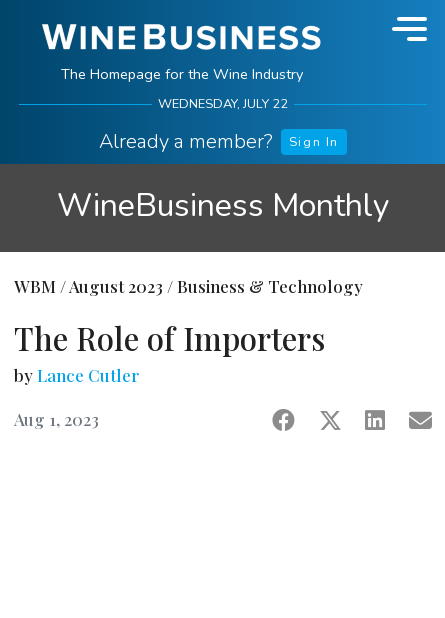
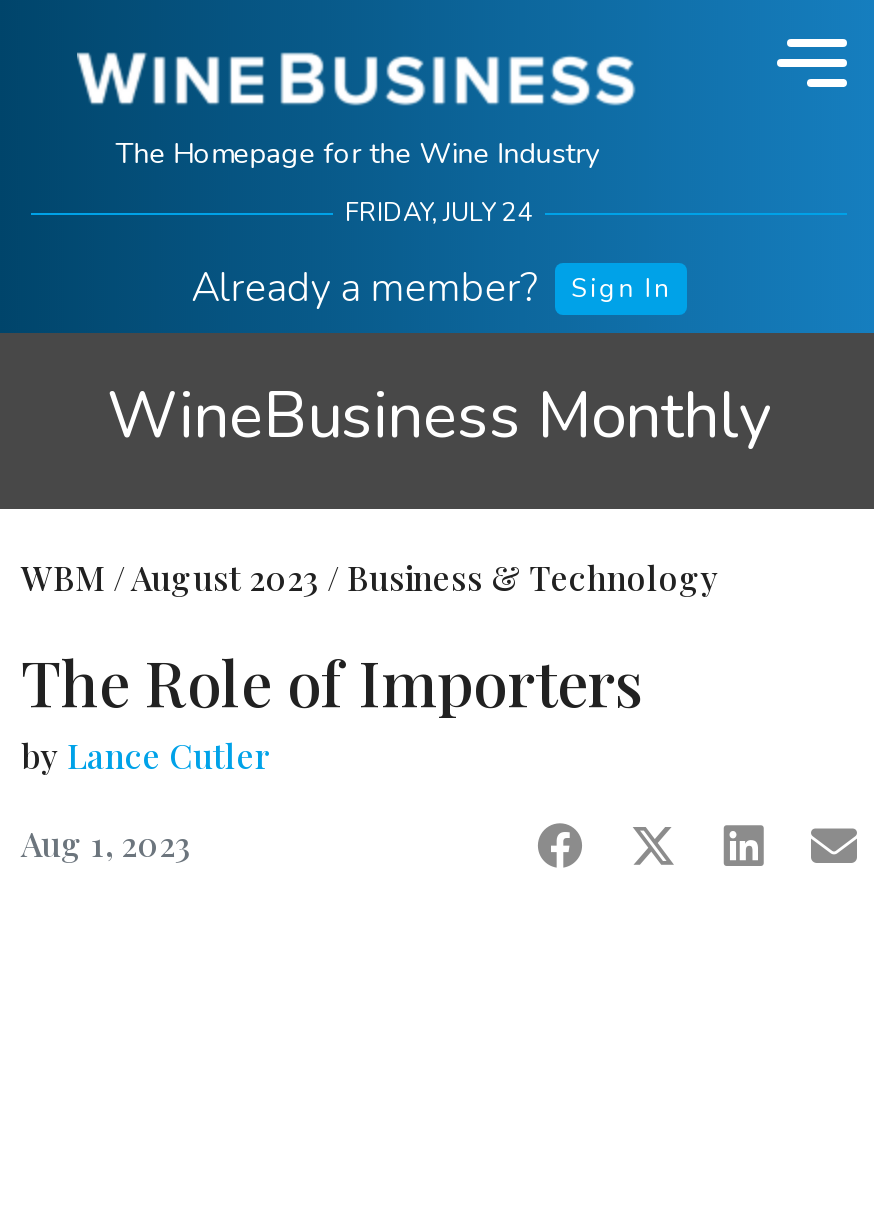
- WEDNESDAY, JULY 22
+ FRIDAY, JULY 24
